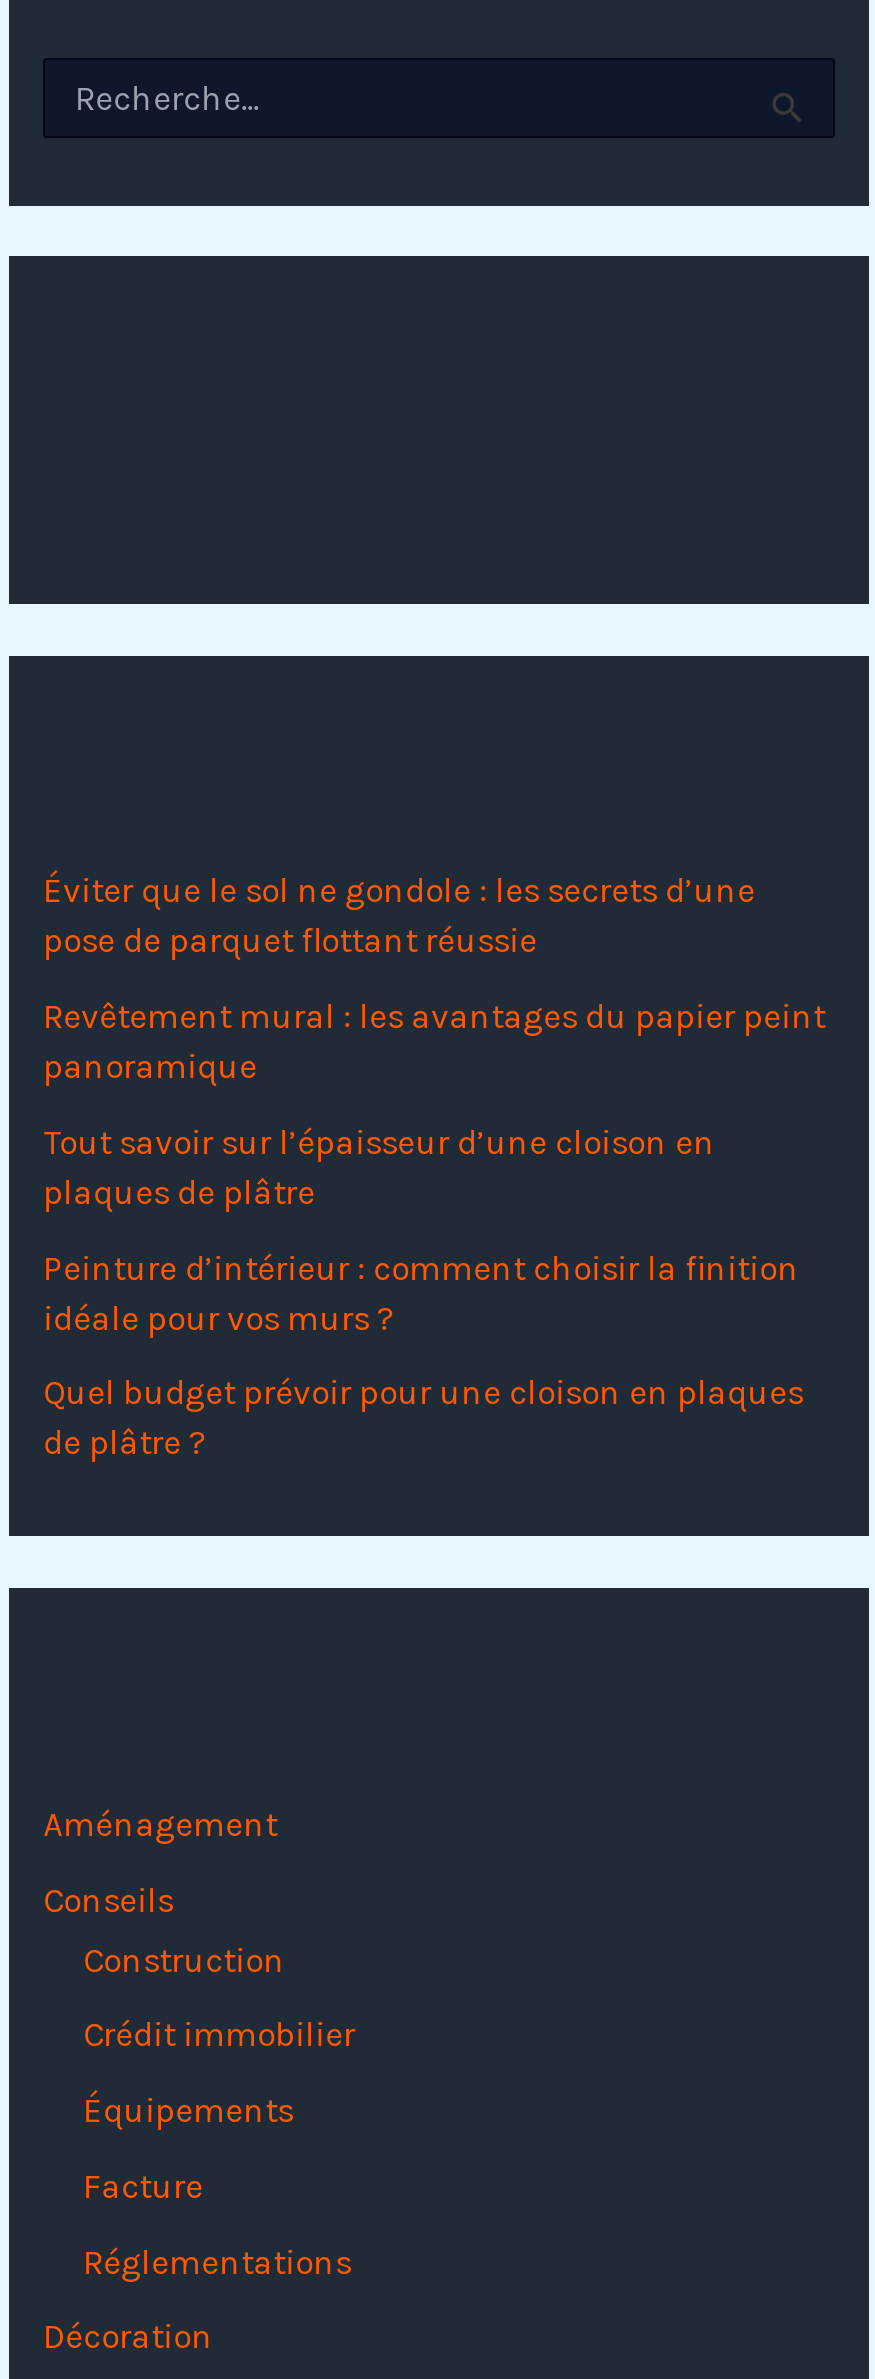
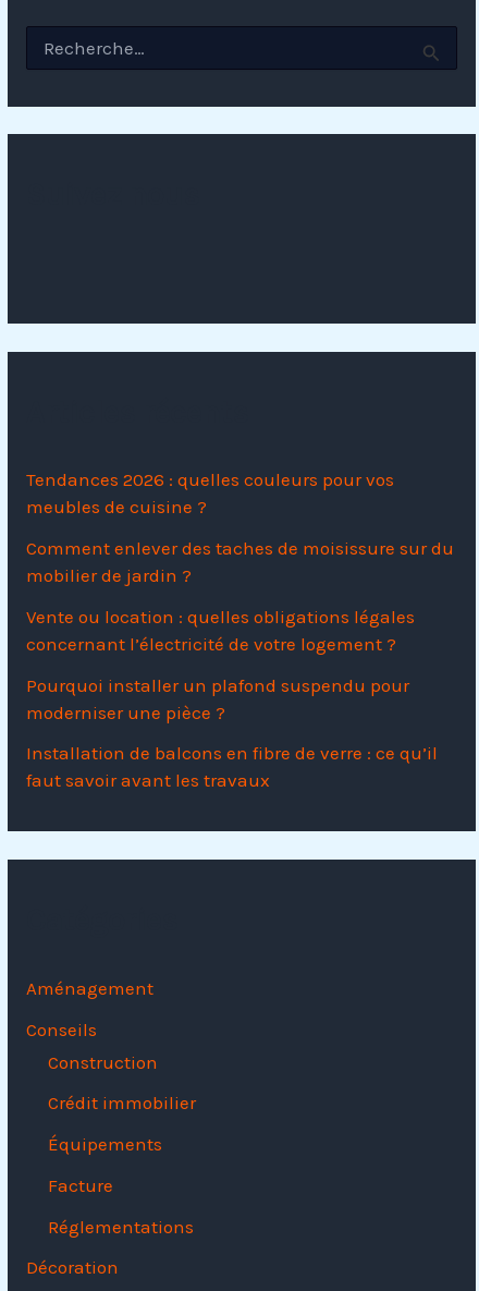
- Éviter que le sol ne gondole : les secrets d’une
- pose de parquet flottant réussie
+ Tendances 2026 : quelles couleurs pour vos
+ meubles de cuisine ?

- Revêtement mural : les avantages du papier peint
- panoramique
+ Comment enlever des taches de moisissure sur du
+ mobilier de jardin ?

- Tout savoir sur l’épaisseur d’une cloison en
- plaques de plâtre
+ Vente ou location : quelles obligations légales
+ concernant l’électricité de votre logement ?

- Peinture d’intérieur : comment choisir la finition
- idéale pour vos murs ?
+ Pourquoi installer un plafond suspendu pour
+ moderniser une pièce ?

- Quel budget prévoir pour une cloison en plaques
- de plâtre ?
+ Installation de balcons en fibre de verre : ce qu’il
+ faut savoir avant les travaux
